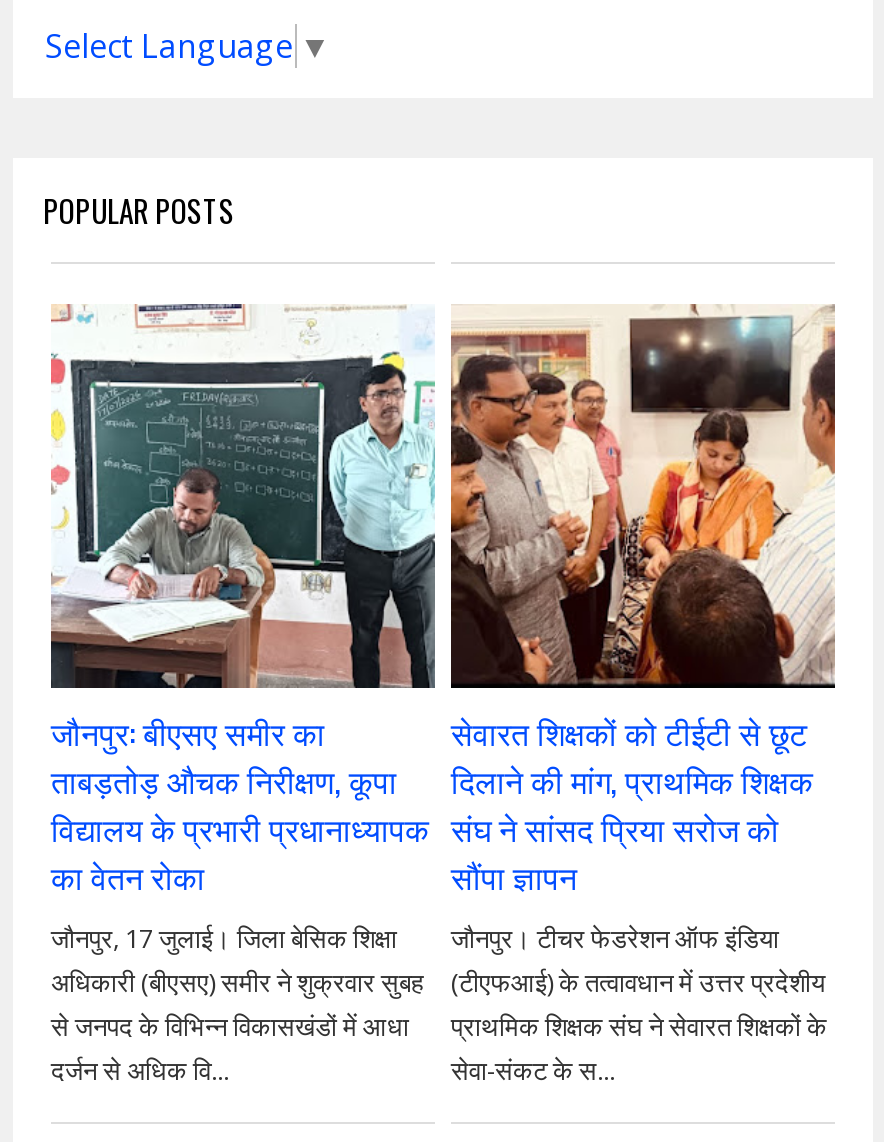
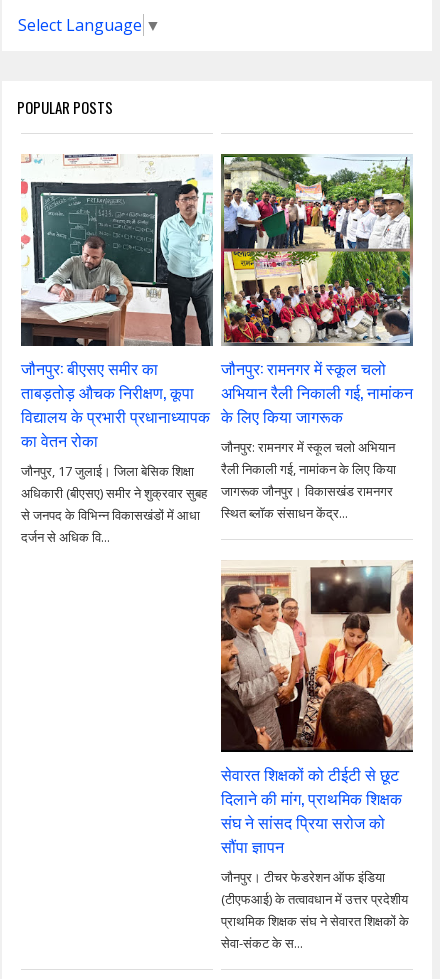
- [image]
+ [image]

+ जौनपुर: रामनगर में स्कूल चलो
+ अभियान रैली निकाली गई, नामांकन
+ के लिए किया जागरूक
+ जौनपुर: रामनगर में स्कूल चलो अभियान
+ रैली निकाली गई, नामांकन के लिए किया
+ जागरूक जौनपुर। विकासखंड रामनगर
+ स्थित ब्लॉक संसाधन केंद्र...
